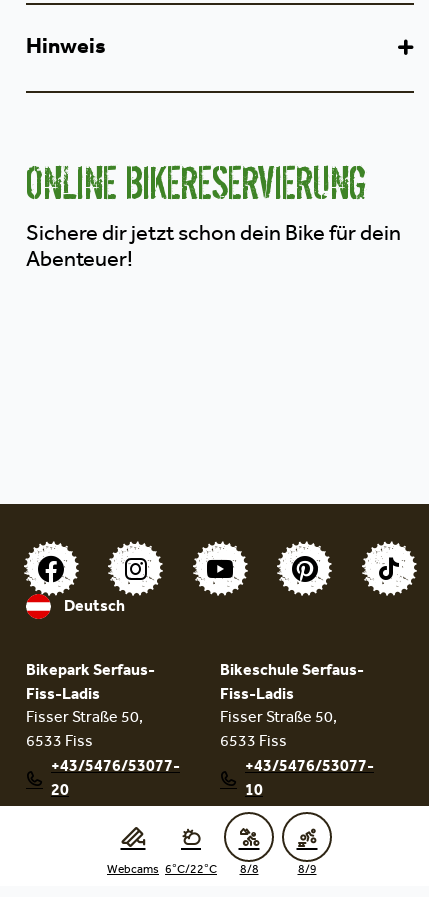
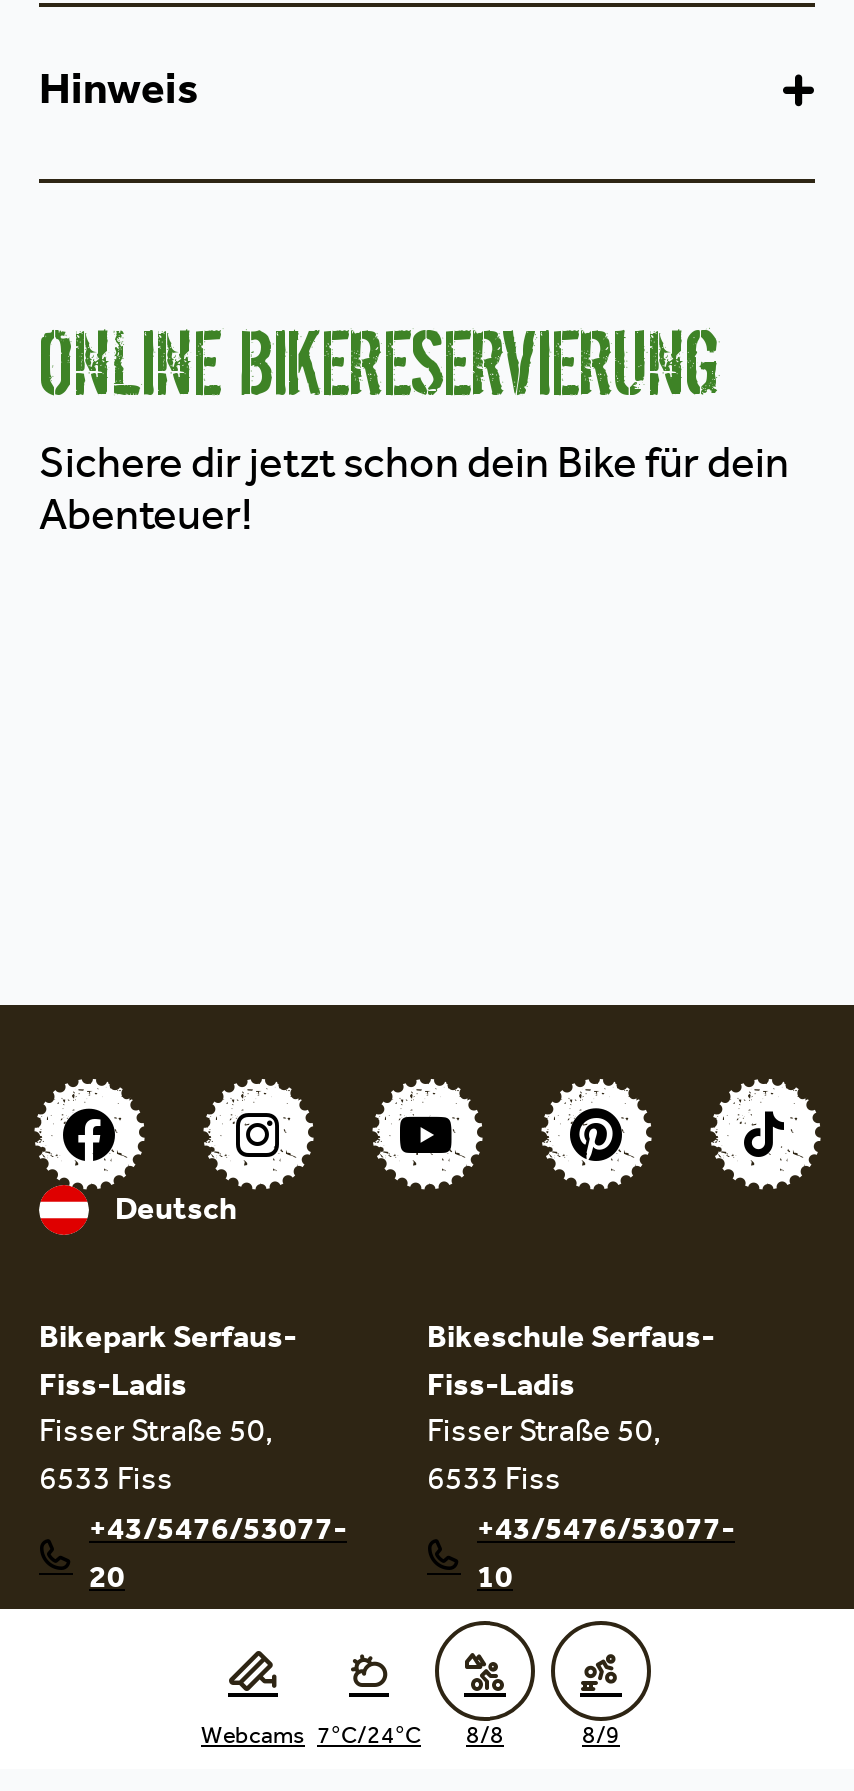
- Webcams 6°C/22°C 8/8
+ Webcams 7°C/24°C 8/8
